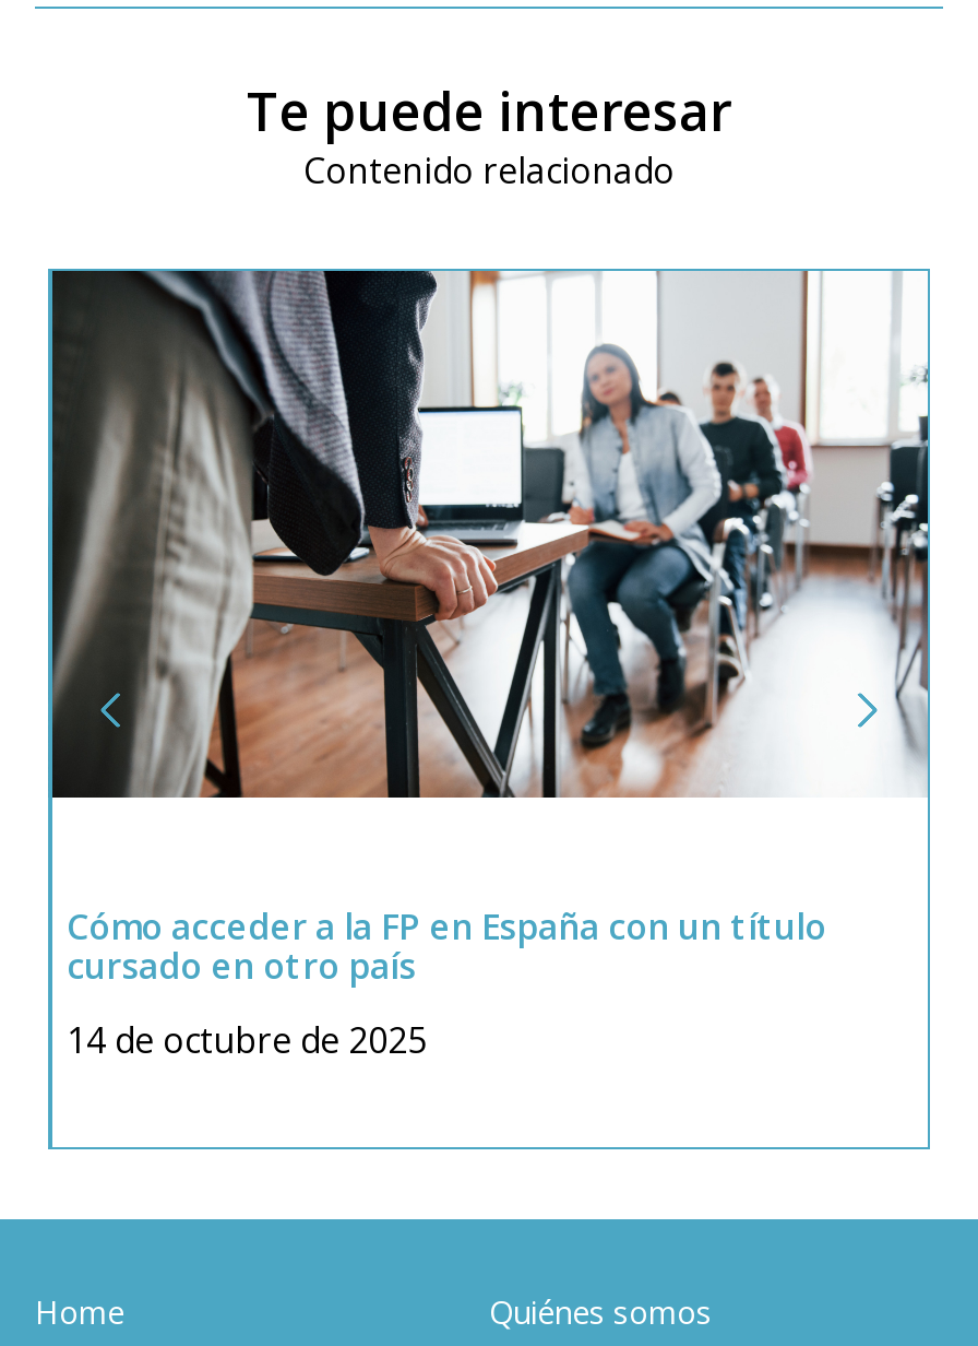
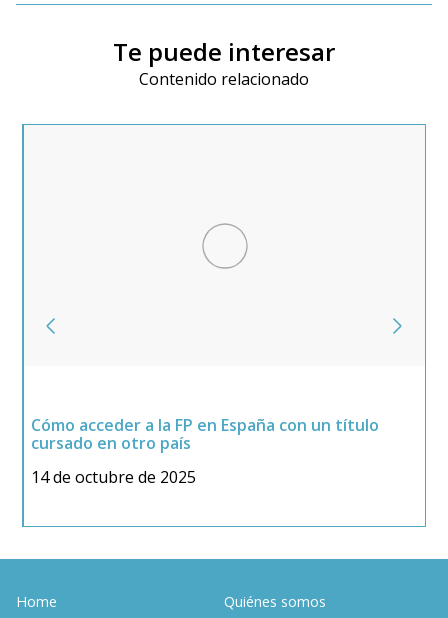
- [image]
